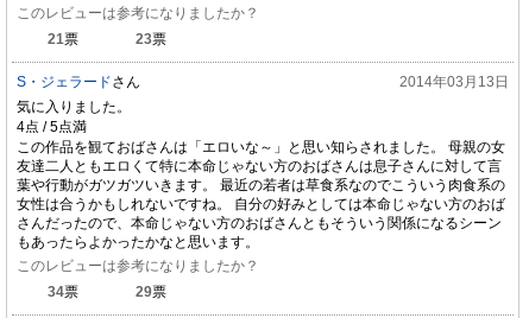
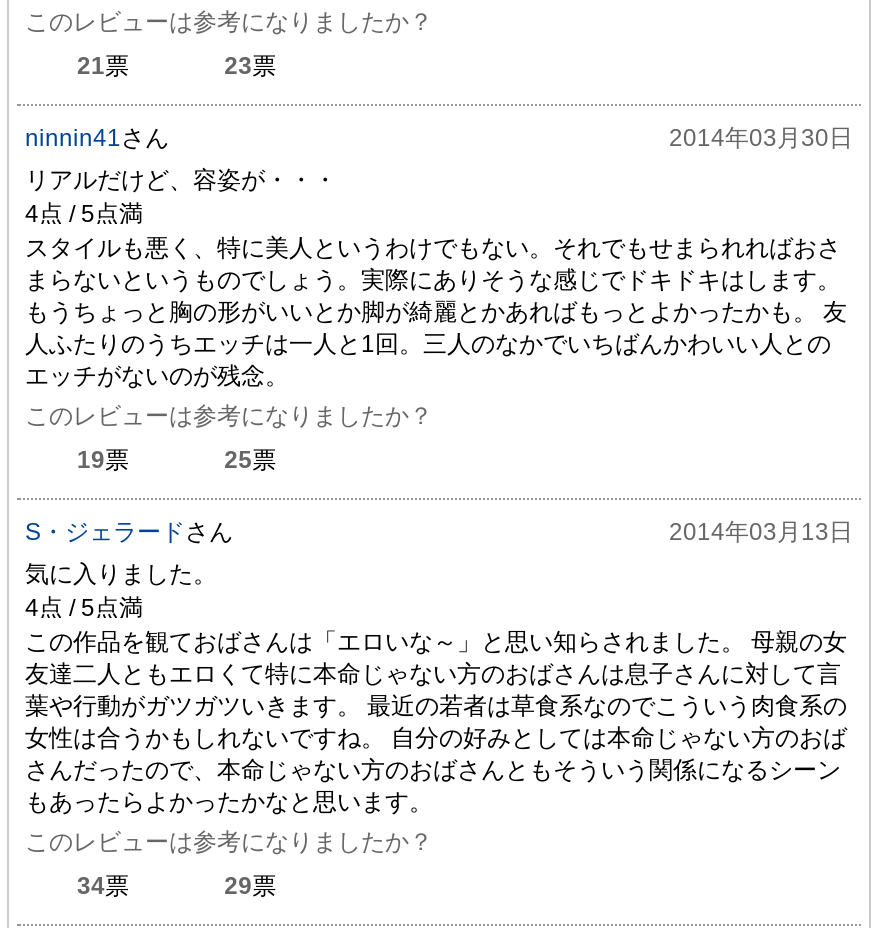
+ ninnin41さん
+ 2014年03月30日
+ リアルだけど、容姿が・・・
+ スタイルも悪く、特に美人というわけでもない。それでもせまられればおさ
+ まらないというものでしょう。実際にありそうな感じでドキドキはします。
+ もうちょっと胸の形がいいとか脚が綺麗とかあればもっとよかったかも。 友
+ 人ふたりのうちエッチは一人と1回。三人のなかでいちばんかわいい人との
+ エッチがないのが残念。
+ このレビューは参考になりましたか？
+ 19票
+ 25票
